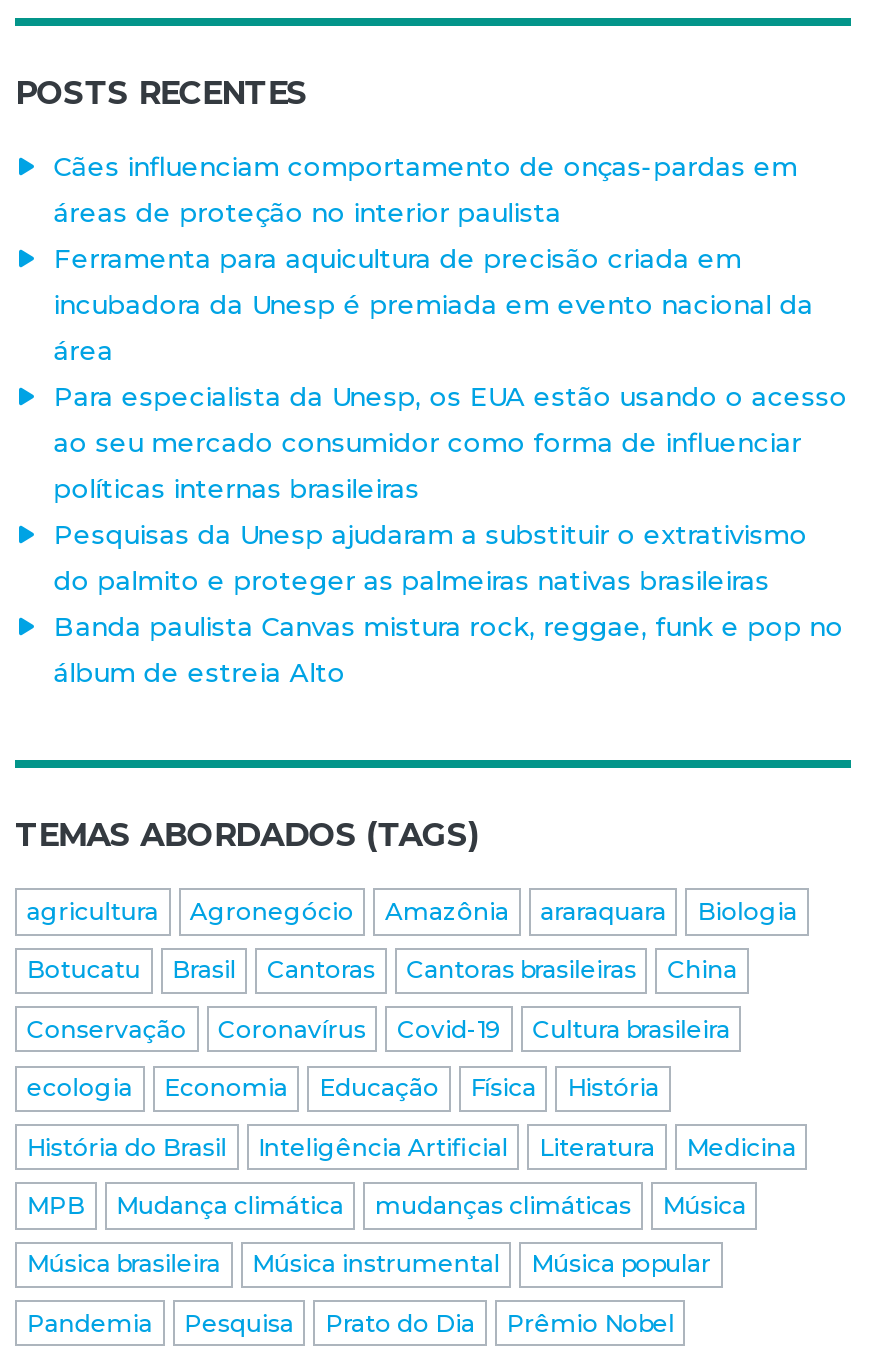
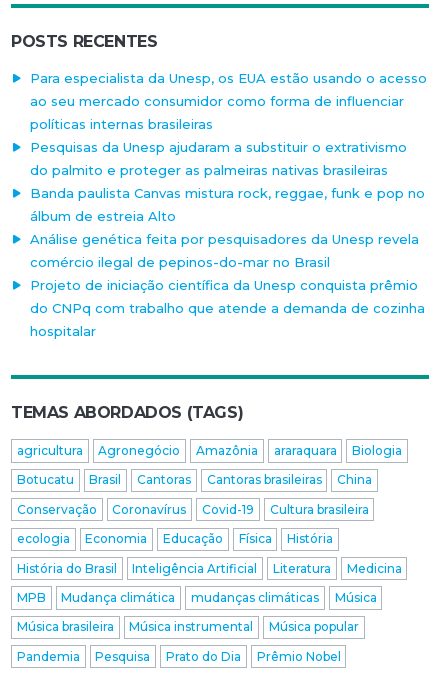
- Cães influenciam comportamento de onças-pardas em
- áreas de proteção no interior paulista
- Ferramenta para aquicultura de precisão criada em
- incubadora da Unesp é premiada em evento nacional da
- área

moved up: Para especialista da Unesp, os EUA estão usando o acesso | ao seu mercado consumidor como forma de influenciar | políticas internas brasileiras | Pesquisas da Unesp ajudaram a substituir o extrativismo | do palmito e proteger as palmeiras nativas brasileiras | Banda paulista Canvas mistura rock, reggae, funk e pop no | álbum de estreia Alto

+ Análise genética feita por pesquisadores da Unesp revela
+ comércio ilegal de pepinos-do-mar no Brasil
+ Projeto de iniciação científica da Unesp conquista prêmio
+ do CNPq com trabalho que atende a demanda de cozinha
+ hospitalar
